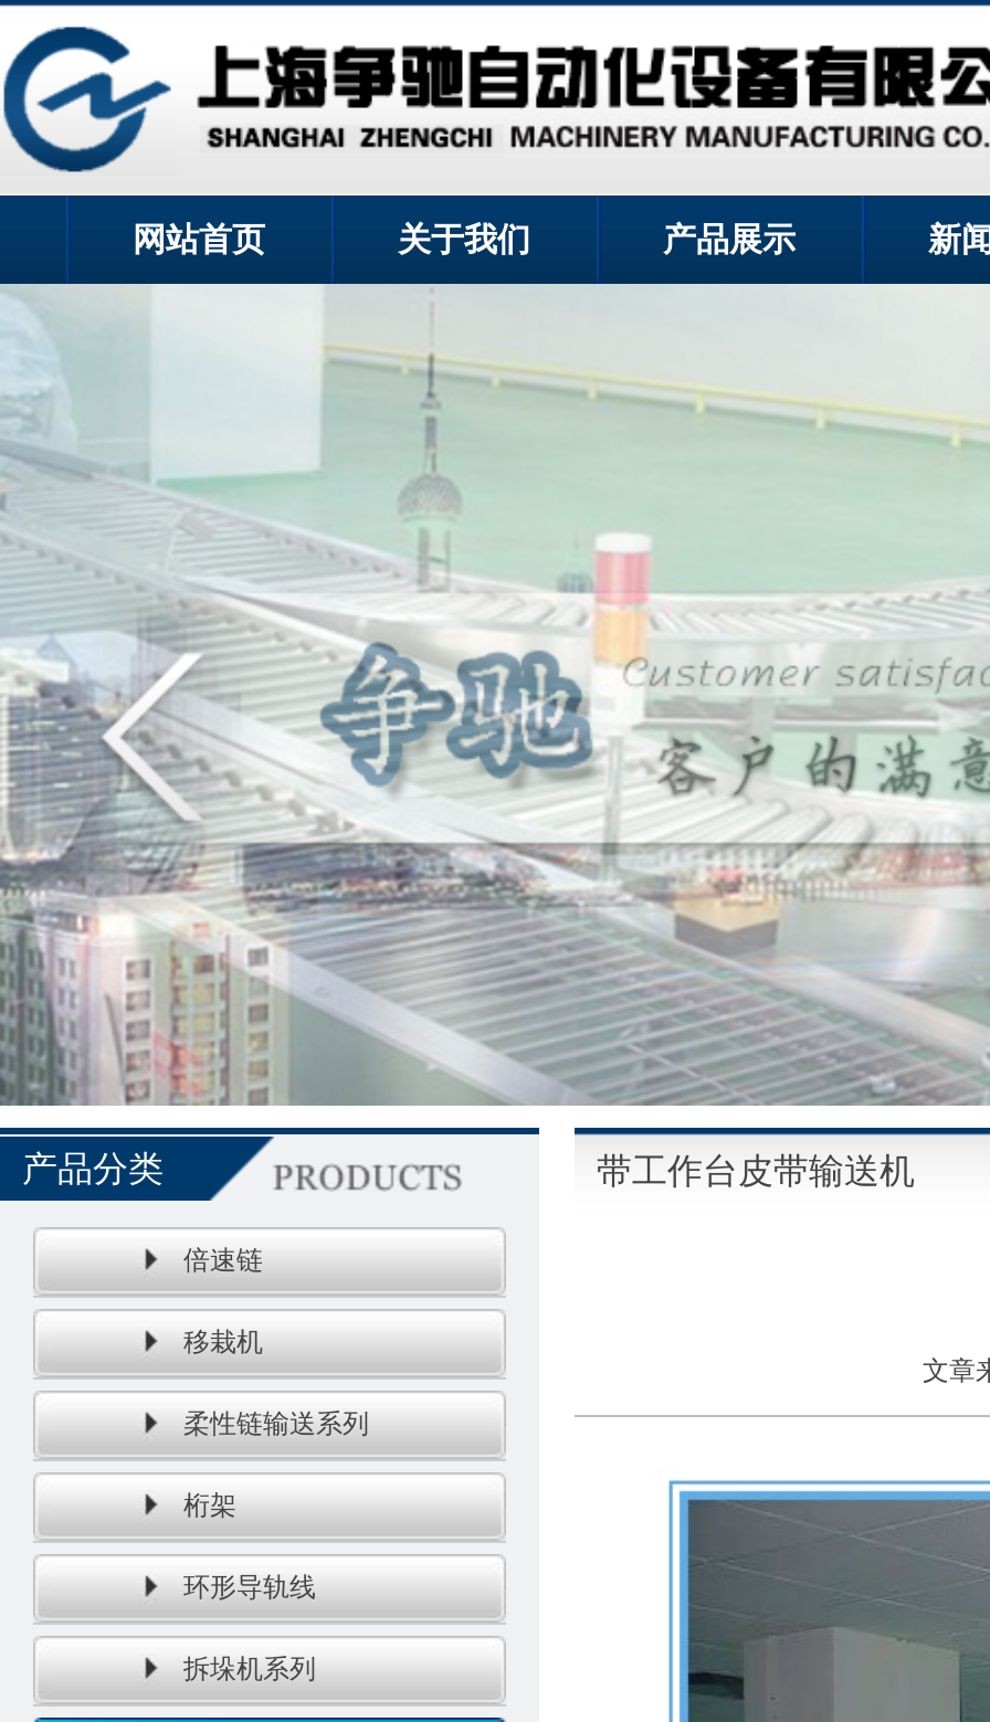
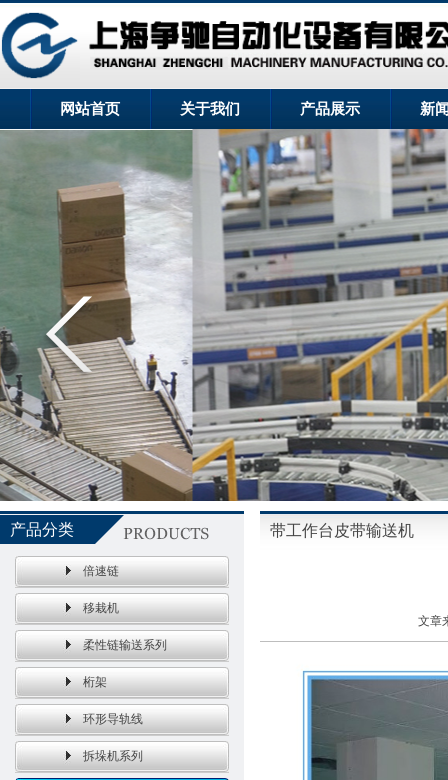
- [image]
+ [image]
